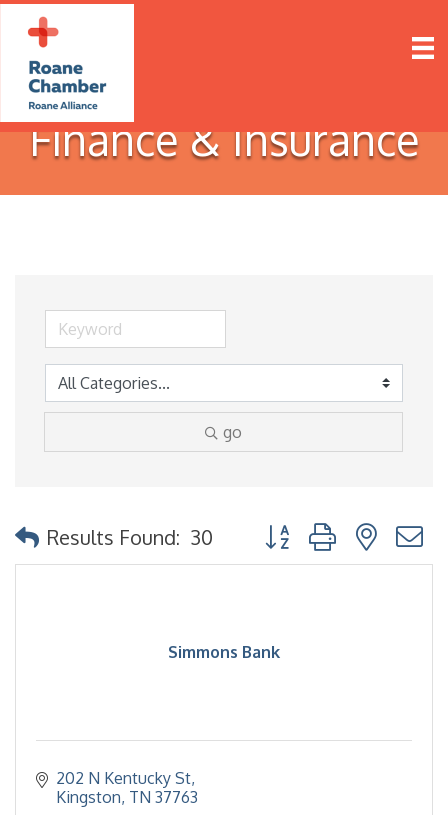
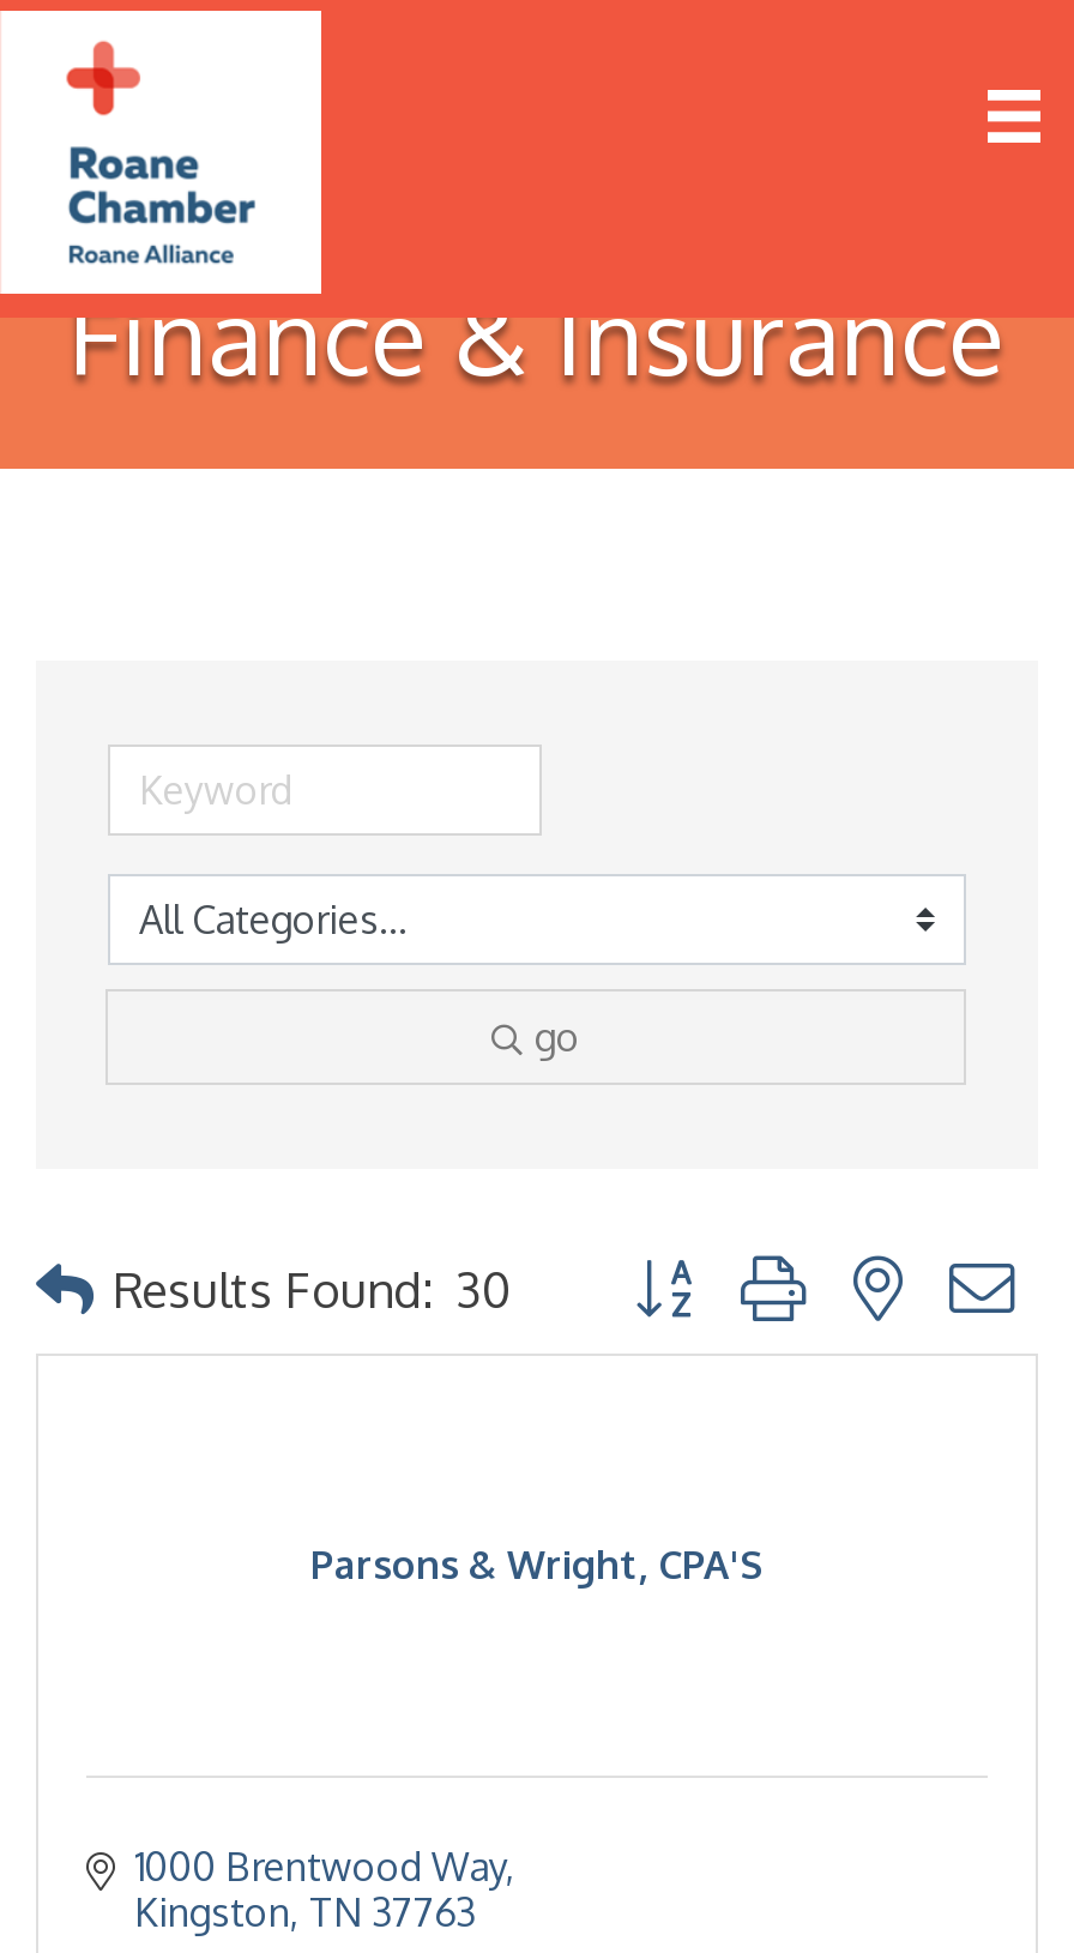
- Simmons Bank
+ Parsons & Wright, CPA'S

- 202 N Kentucky St
+ 1000 Brentwood Way
